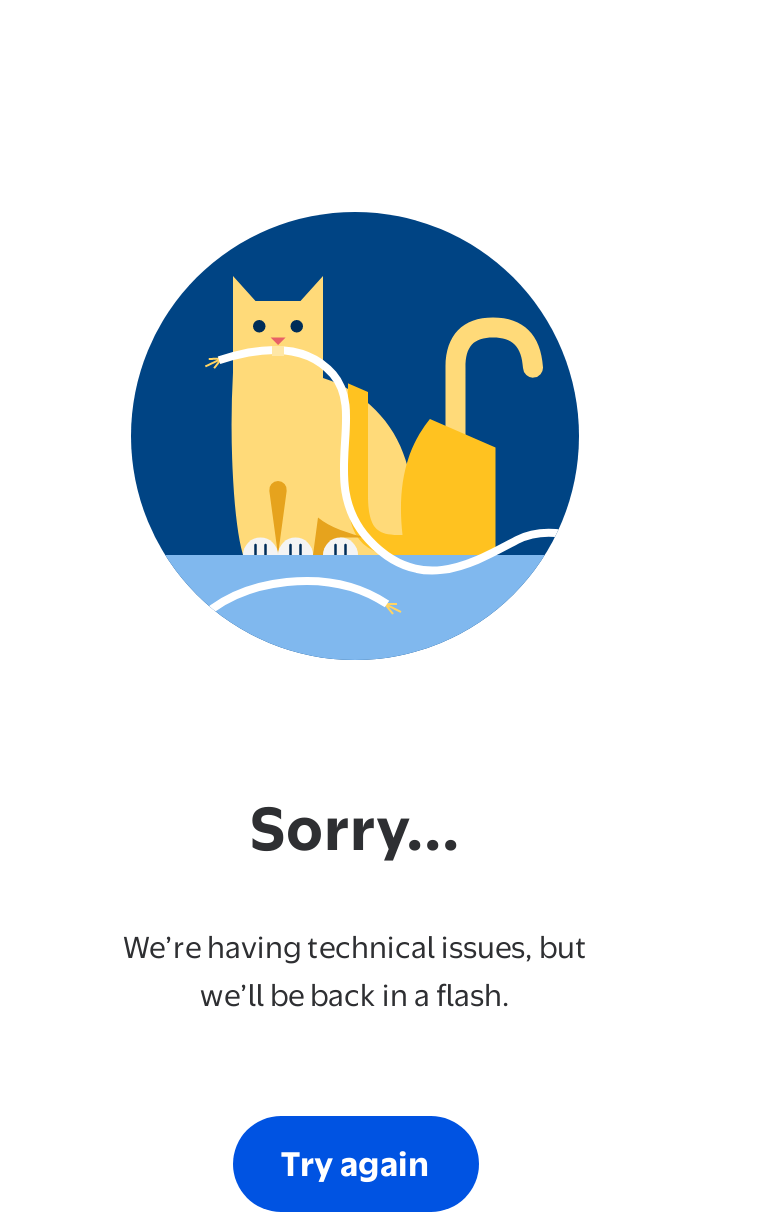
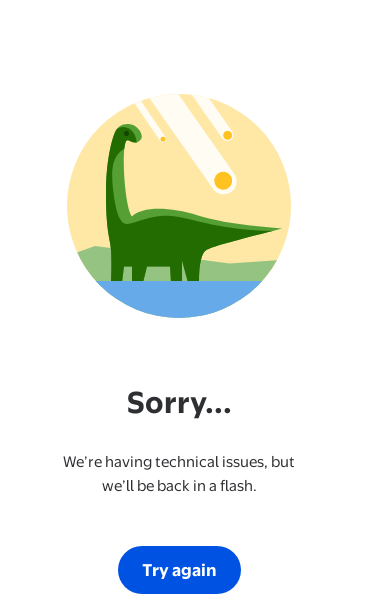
- [image]
+ [image]
